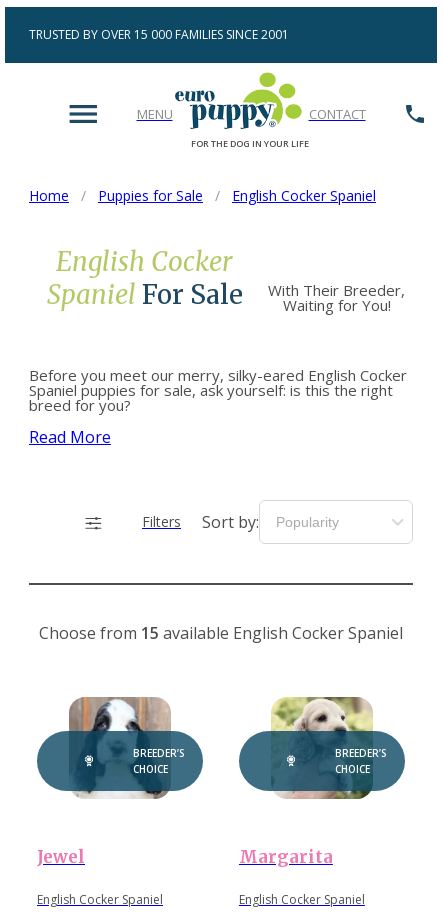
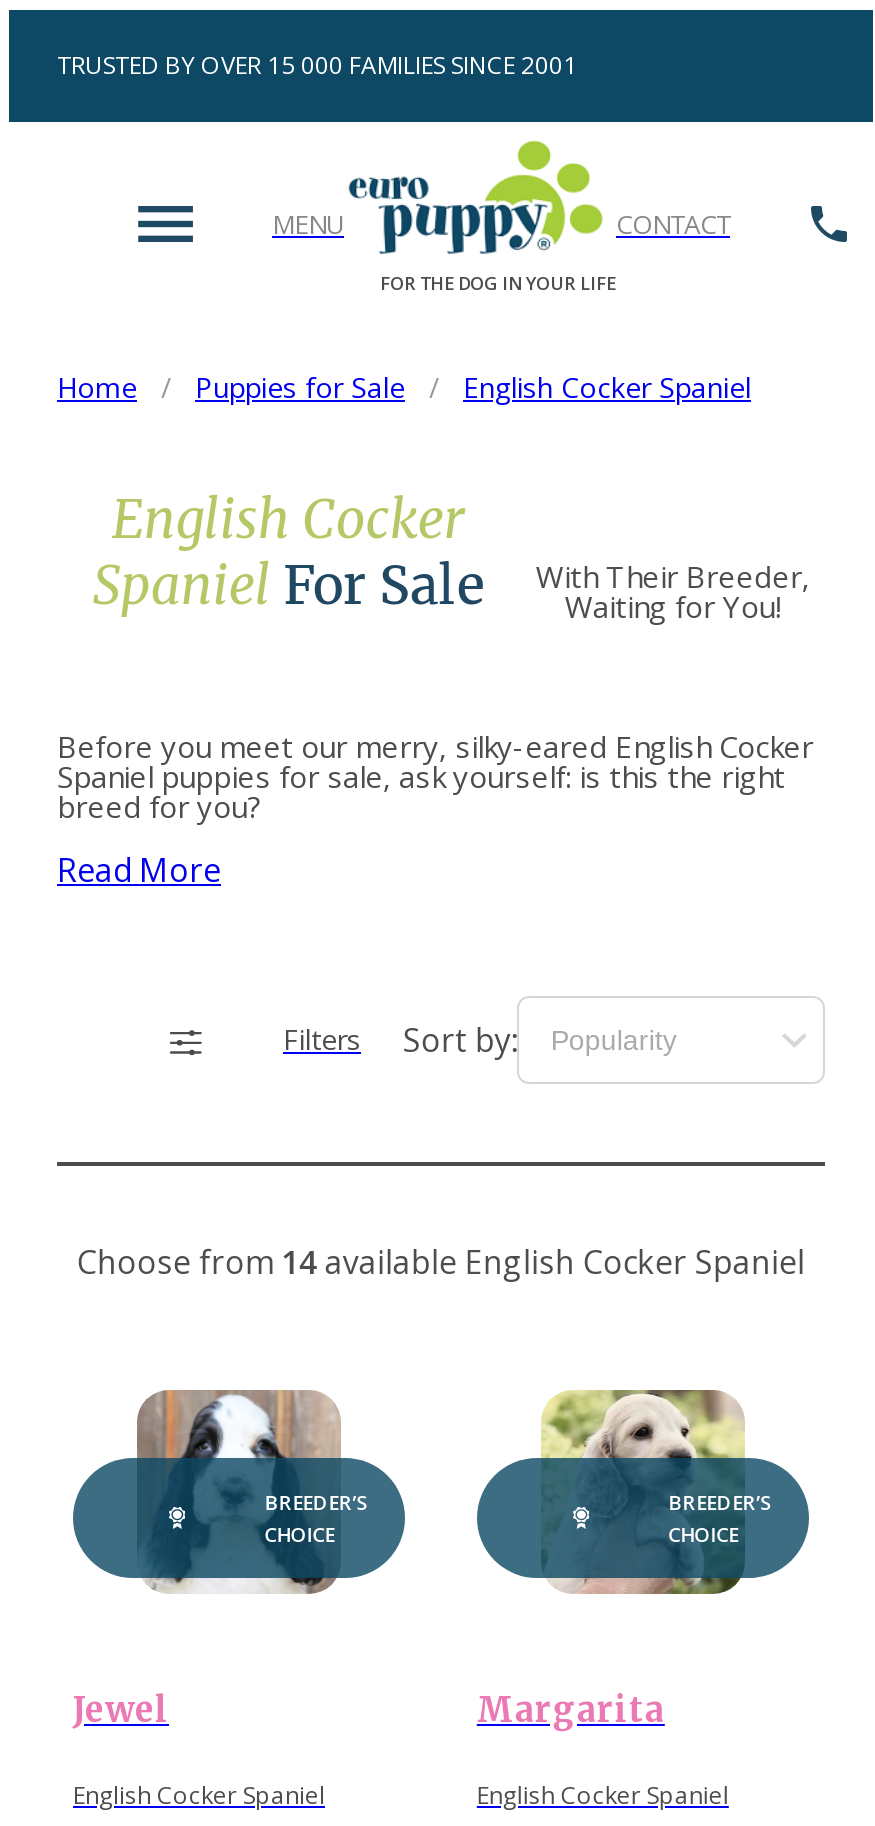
- Choose from 15 available English Cocker Spaniel
+ Choose from 14 available English Cocker Spaniel
